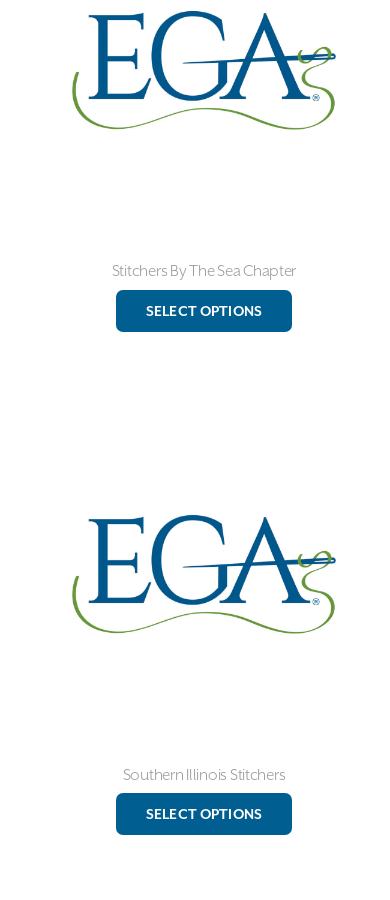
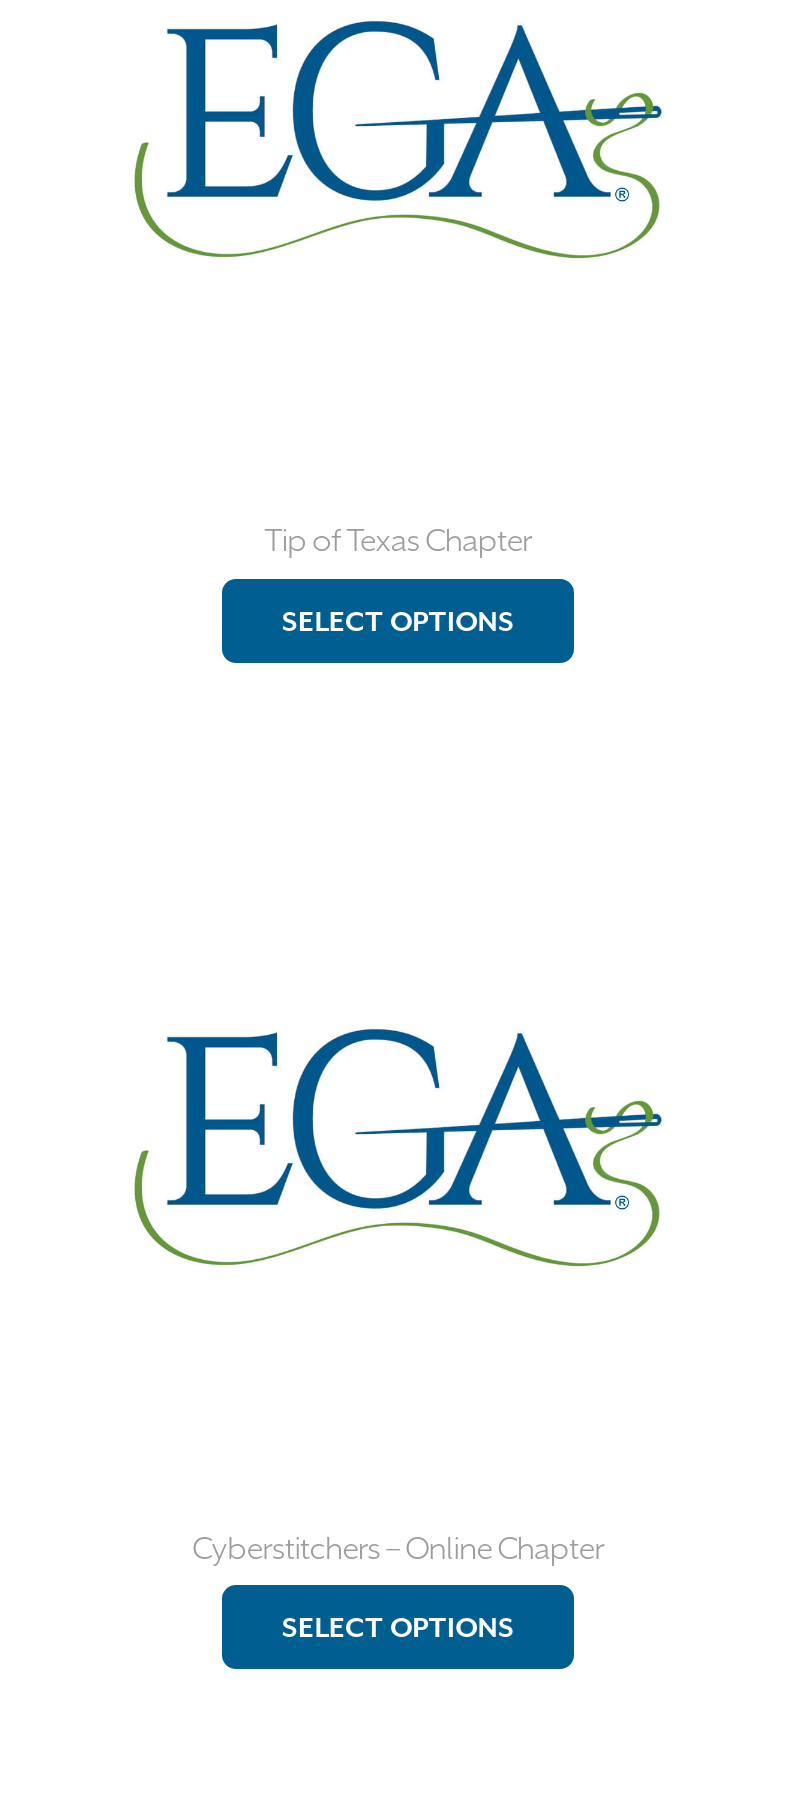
- Stitchers By The Sea Chapter
+ Tip of Texas Chapter

- Southern Illinois Stitchers
+ Cyberstitchers – Online Chapter
